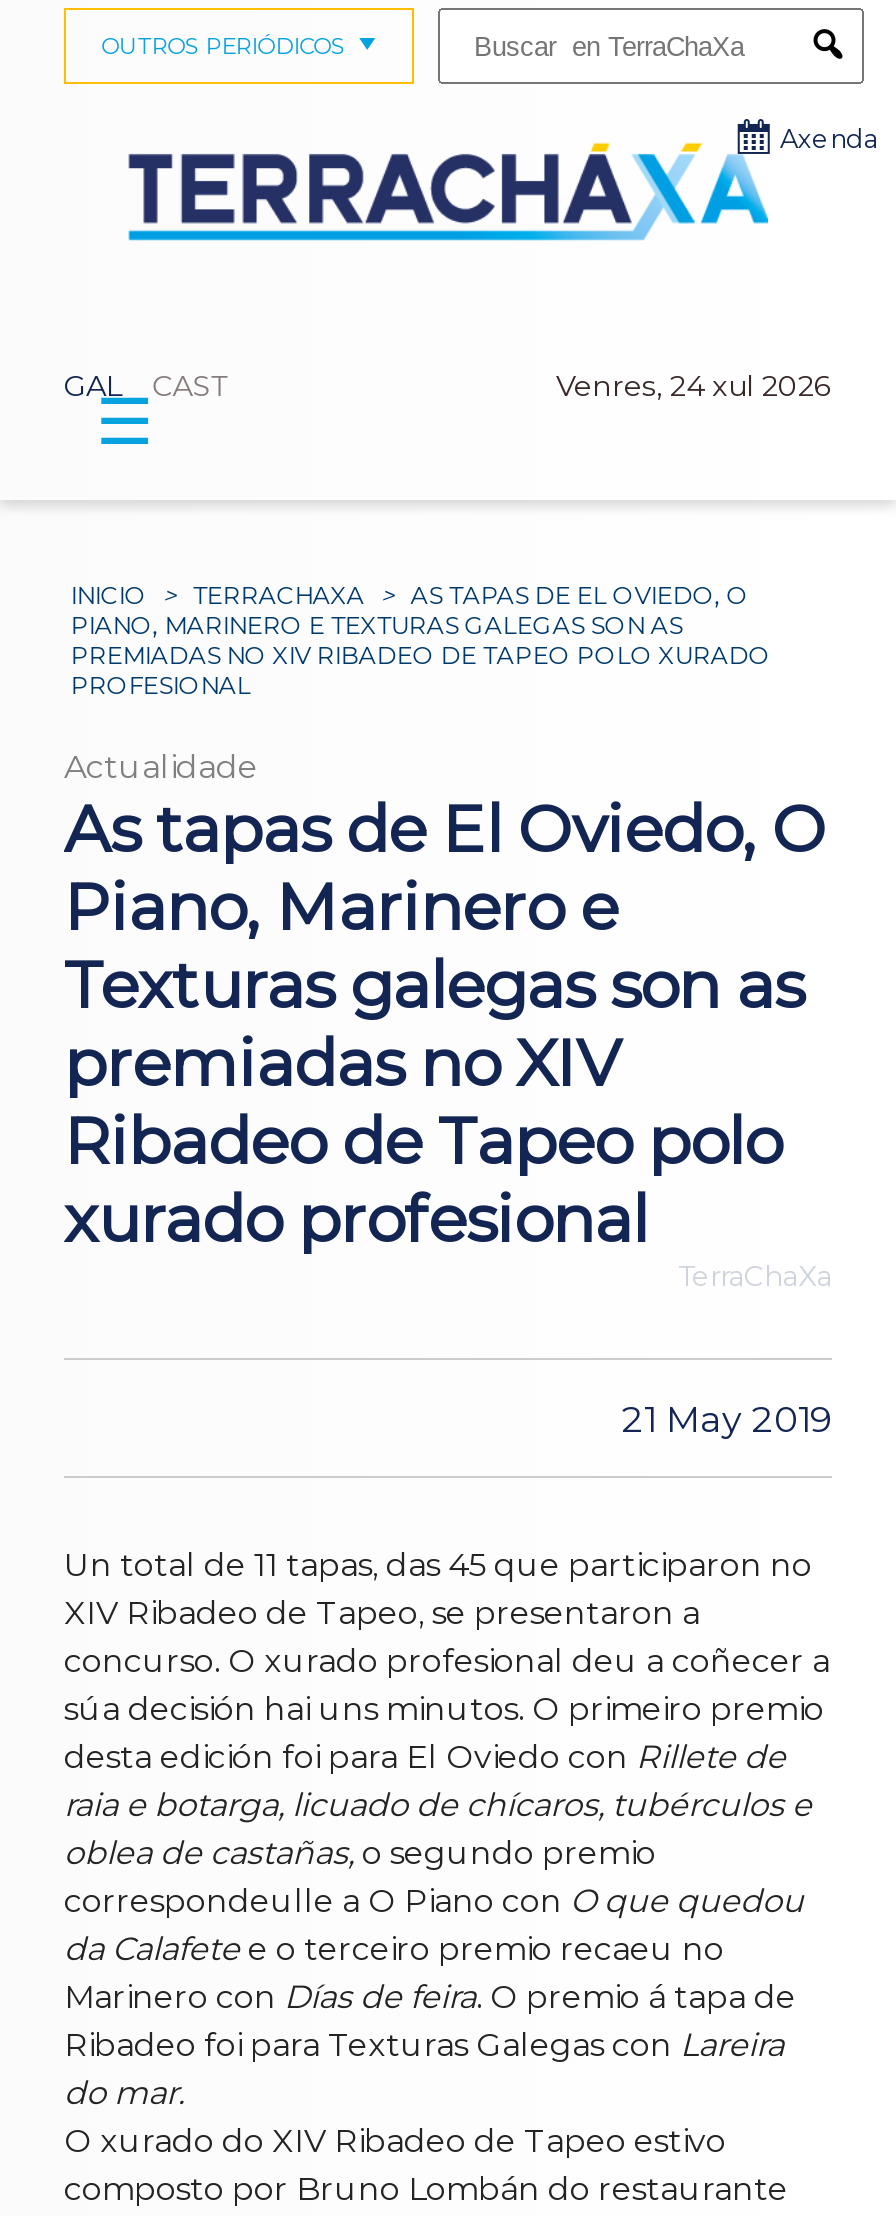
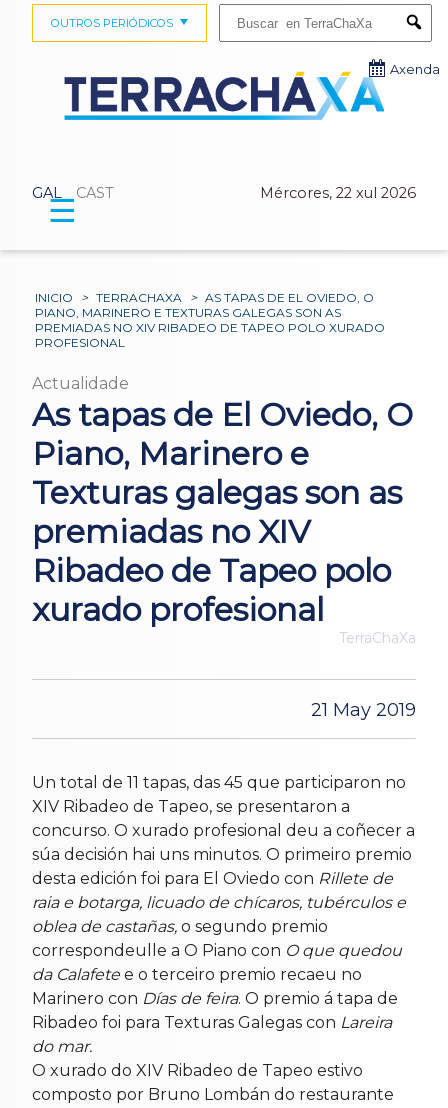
- Venres, 24 xul 2026
+ Mércores, 22 xul 2026
